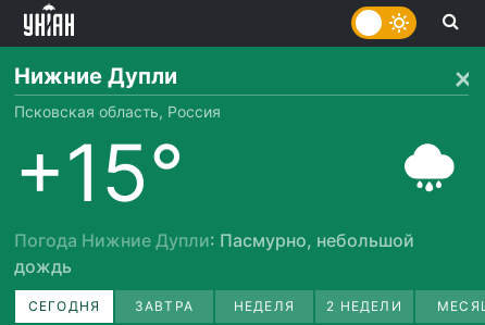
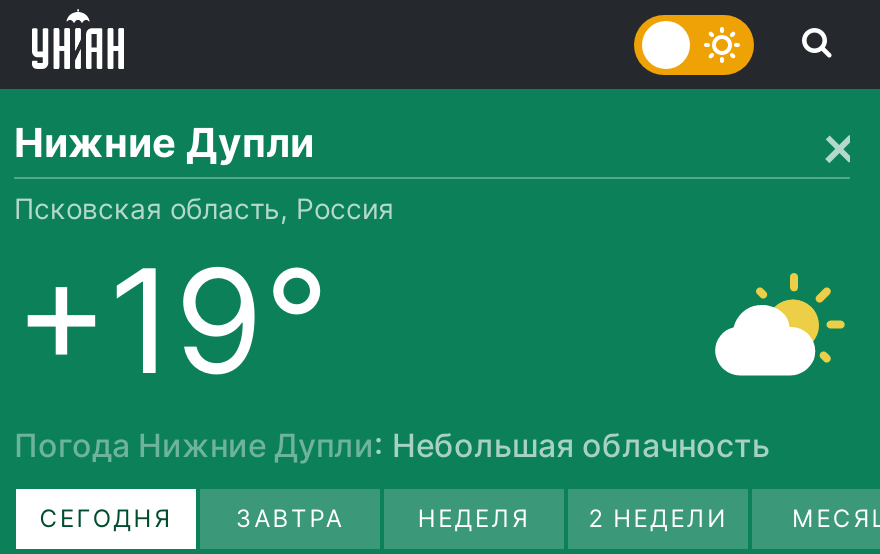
- [image]
- +15°
- Погода Нижние Дупли: Пасмурно, небольшой
- дождь
+ [image]
+ +19°
+ Погода Нижние Дупли: Небольшая облачность
